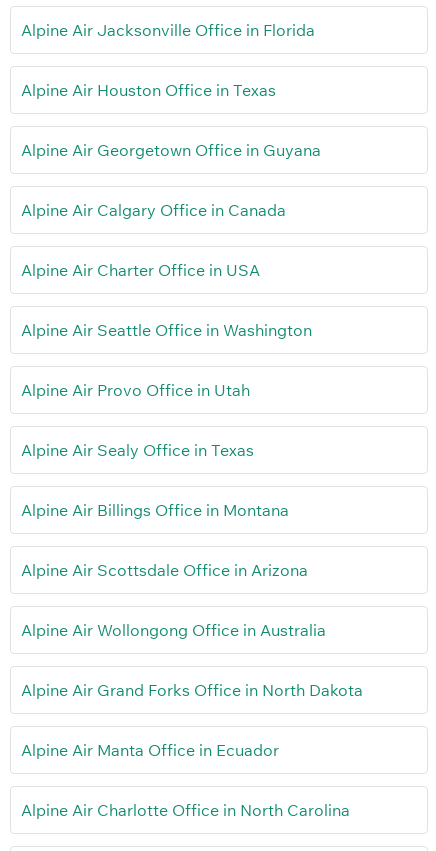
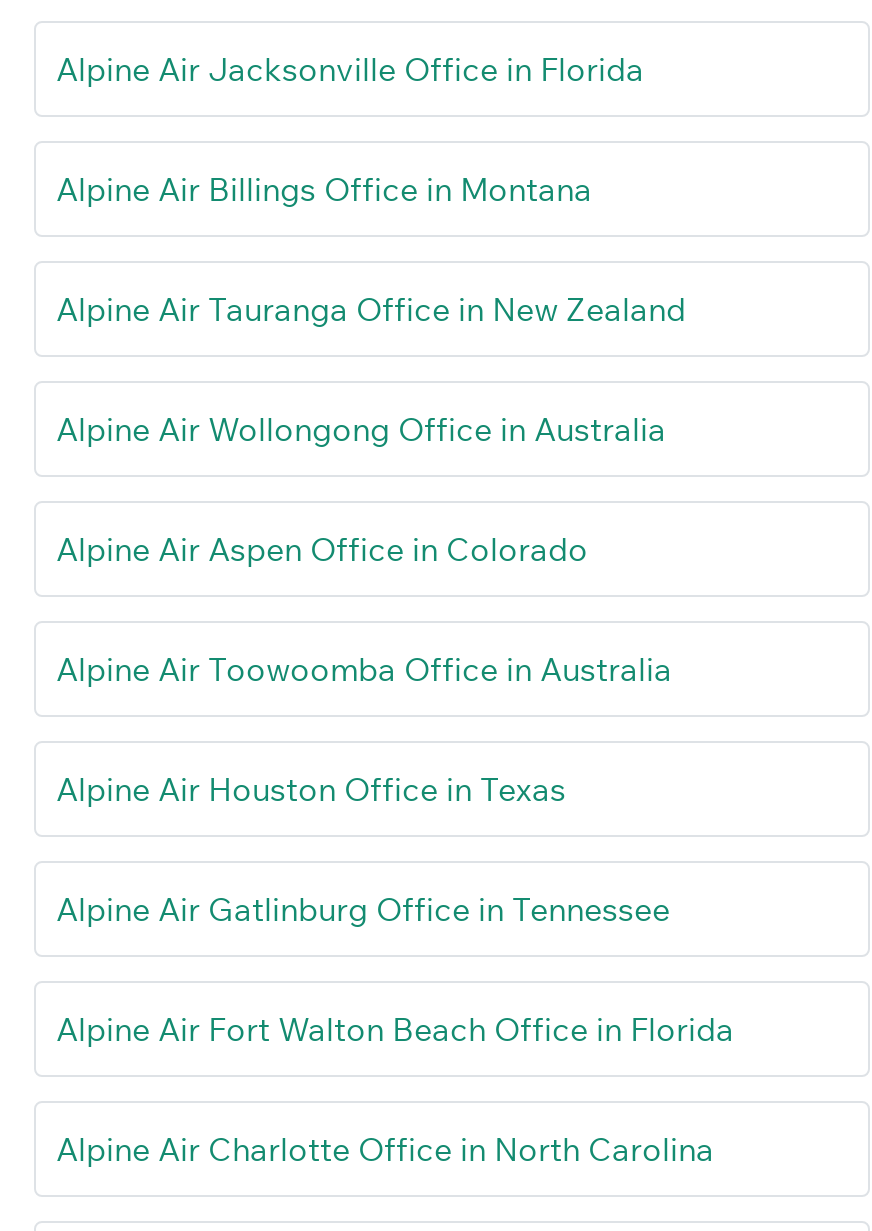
+ Alpine Air Tauranga Office in New Zealand
+ Alpine Air Aspen Office in Colorado
+ Alpine Air Toowoomba Office in Australia

moved down: Alpine Air Houston Office in Texas

- Alpine Air Georgetown Office in Guyana
- Alpine Air Calgary Office in Canada
- Alpine Air Charter Office in USA
- Alpine Air Seattle Office in Washington
- Alpine Air Provo Office in Utah
- Alpine Air Sealy Office in Texas
- Alpine Air Scottsdale Office in Arizona
- Alpine Air Grand Forks Office in North Dakota
- Alpine Air Manta Office in Ecuador
+ Alpine Air Gatlinburg Office in Tennessee
+ Alpine Air Fort Walton Beach Office in Florida

moved up: Alpine Air Billings Office in Montana

moved up: Alpine Air Wollongong Office in Australia
